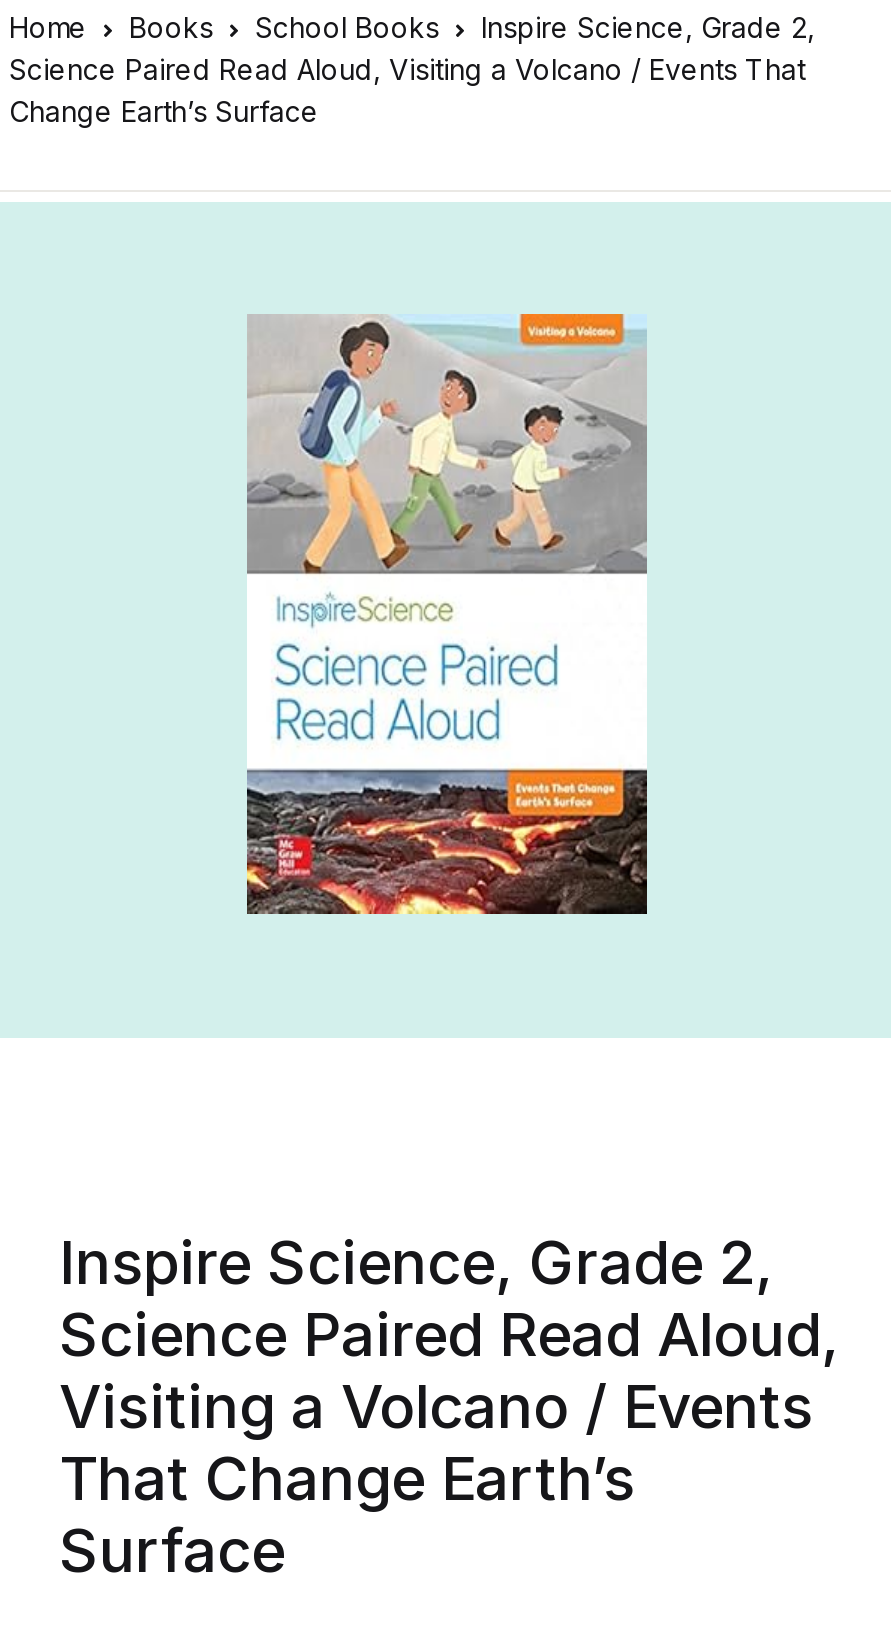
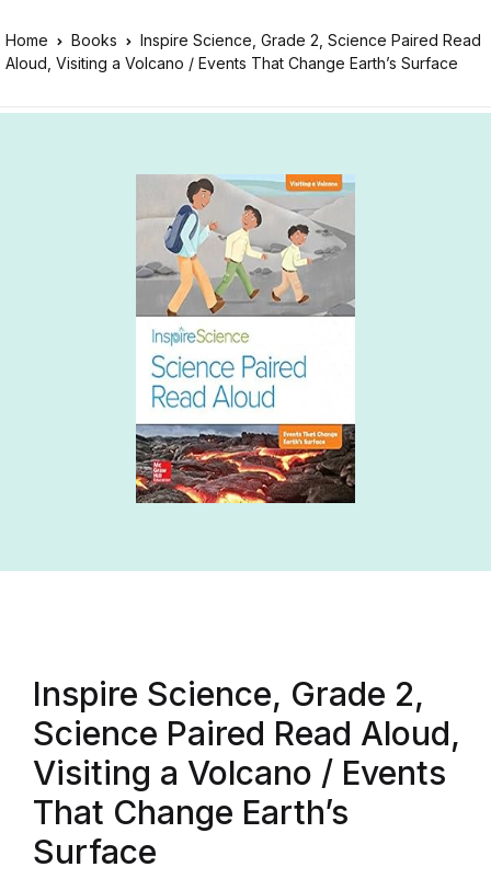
- School Books
- Inspire Science, Grade 2,
- Science Paired Read Aloud, Visiting a Volcano / Events That
- Change Earth’s Surface
+ Inspire Science, Grade 2, Science Paired Read
+ Aloud, Visiting a Volcano / Events That Change Earth’s Surface
